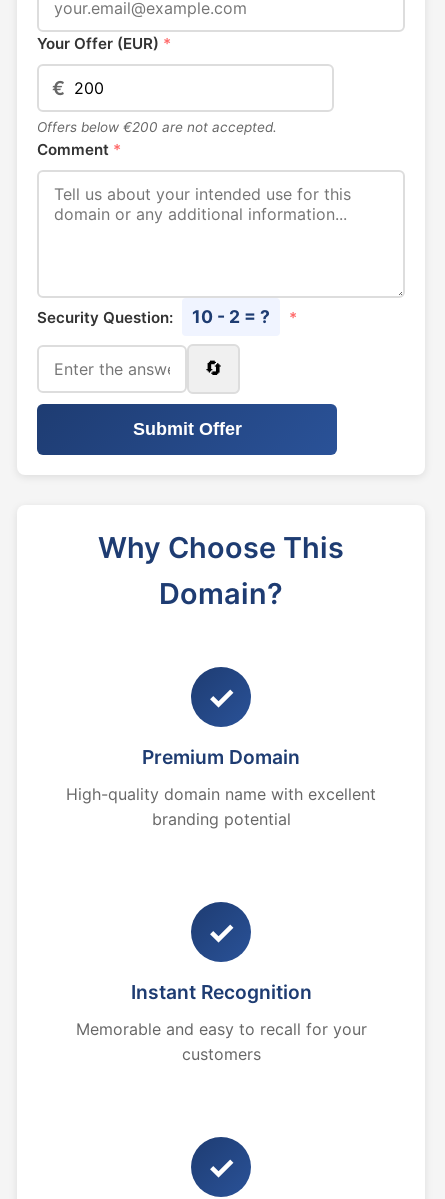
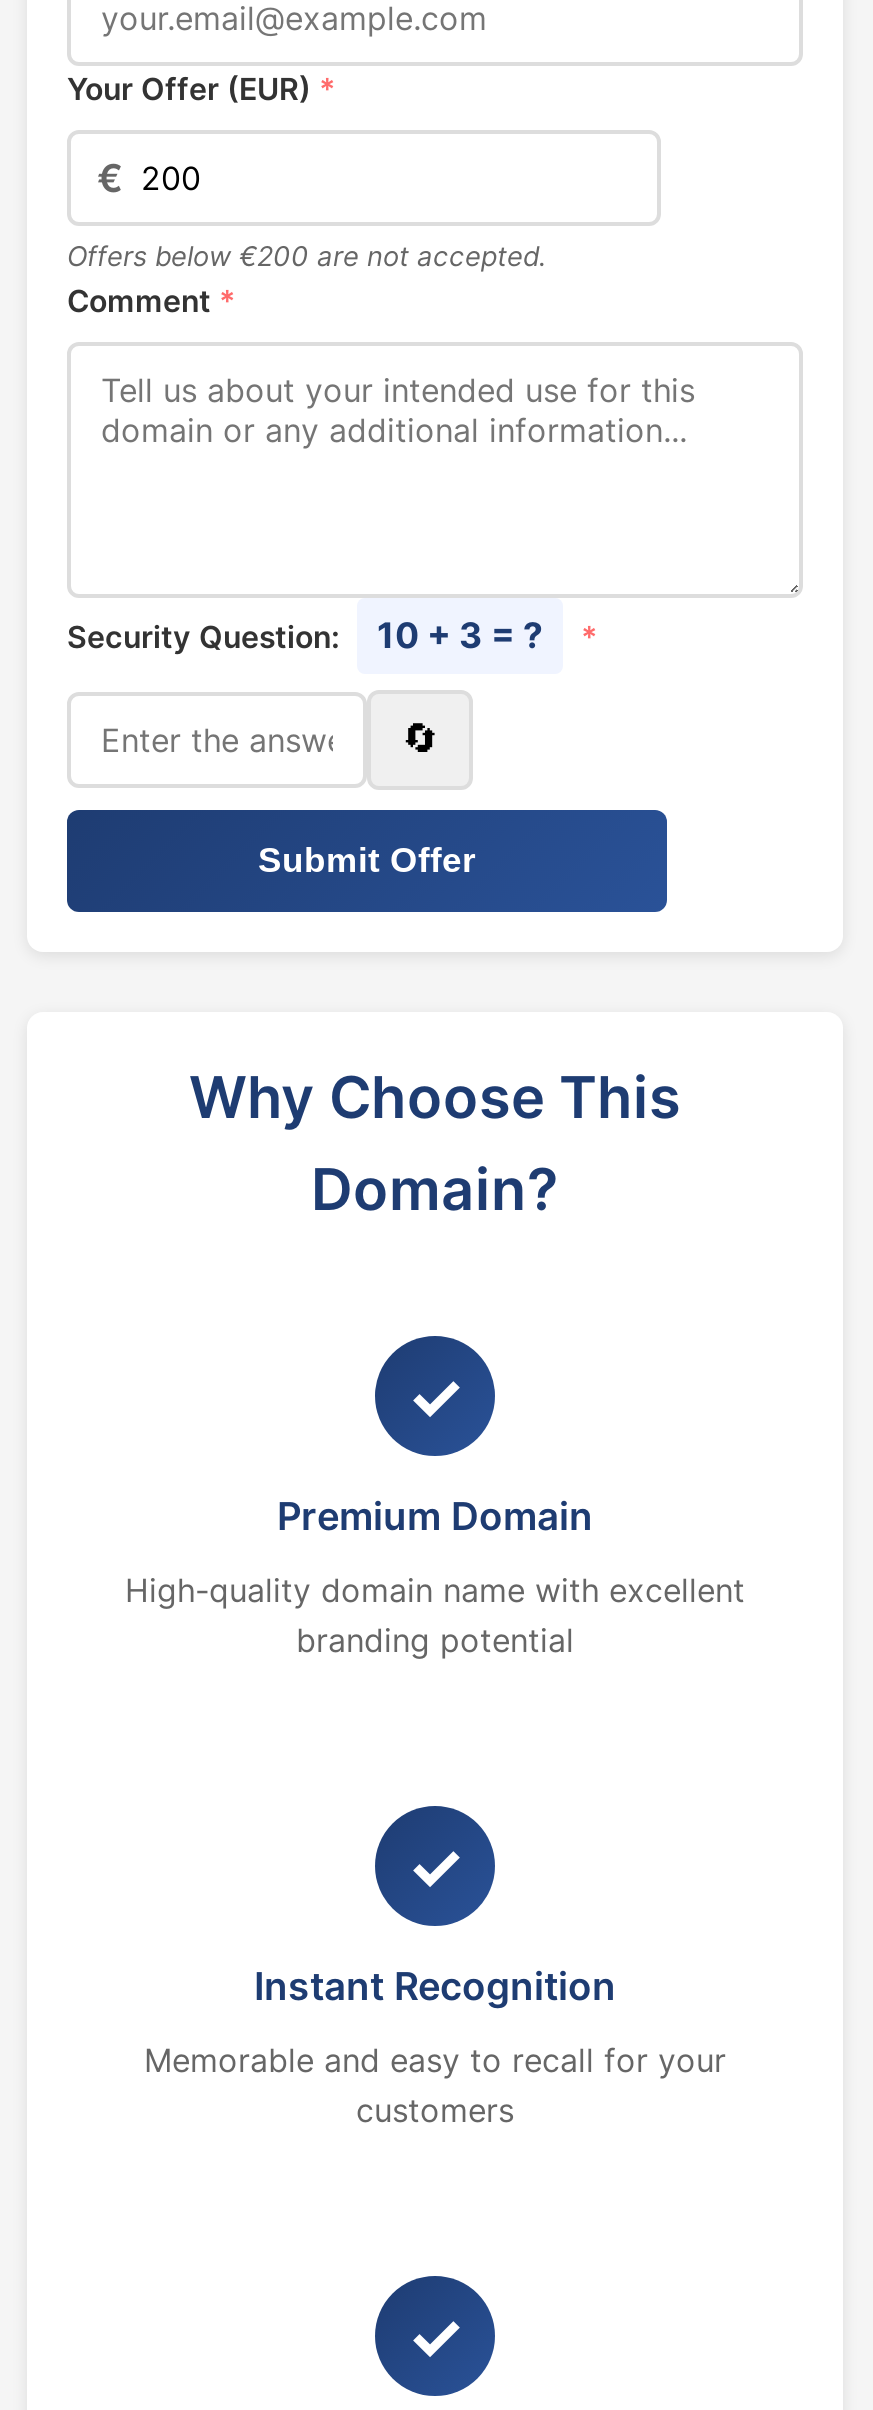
- 10 - 2 = ?
+ 10 + 3 = ?
